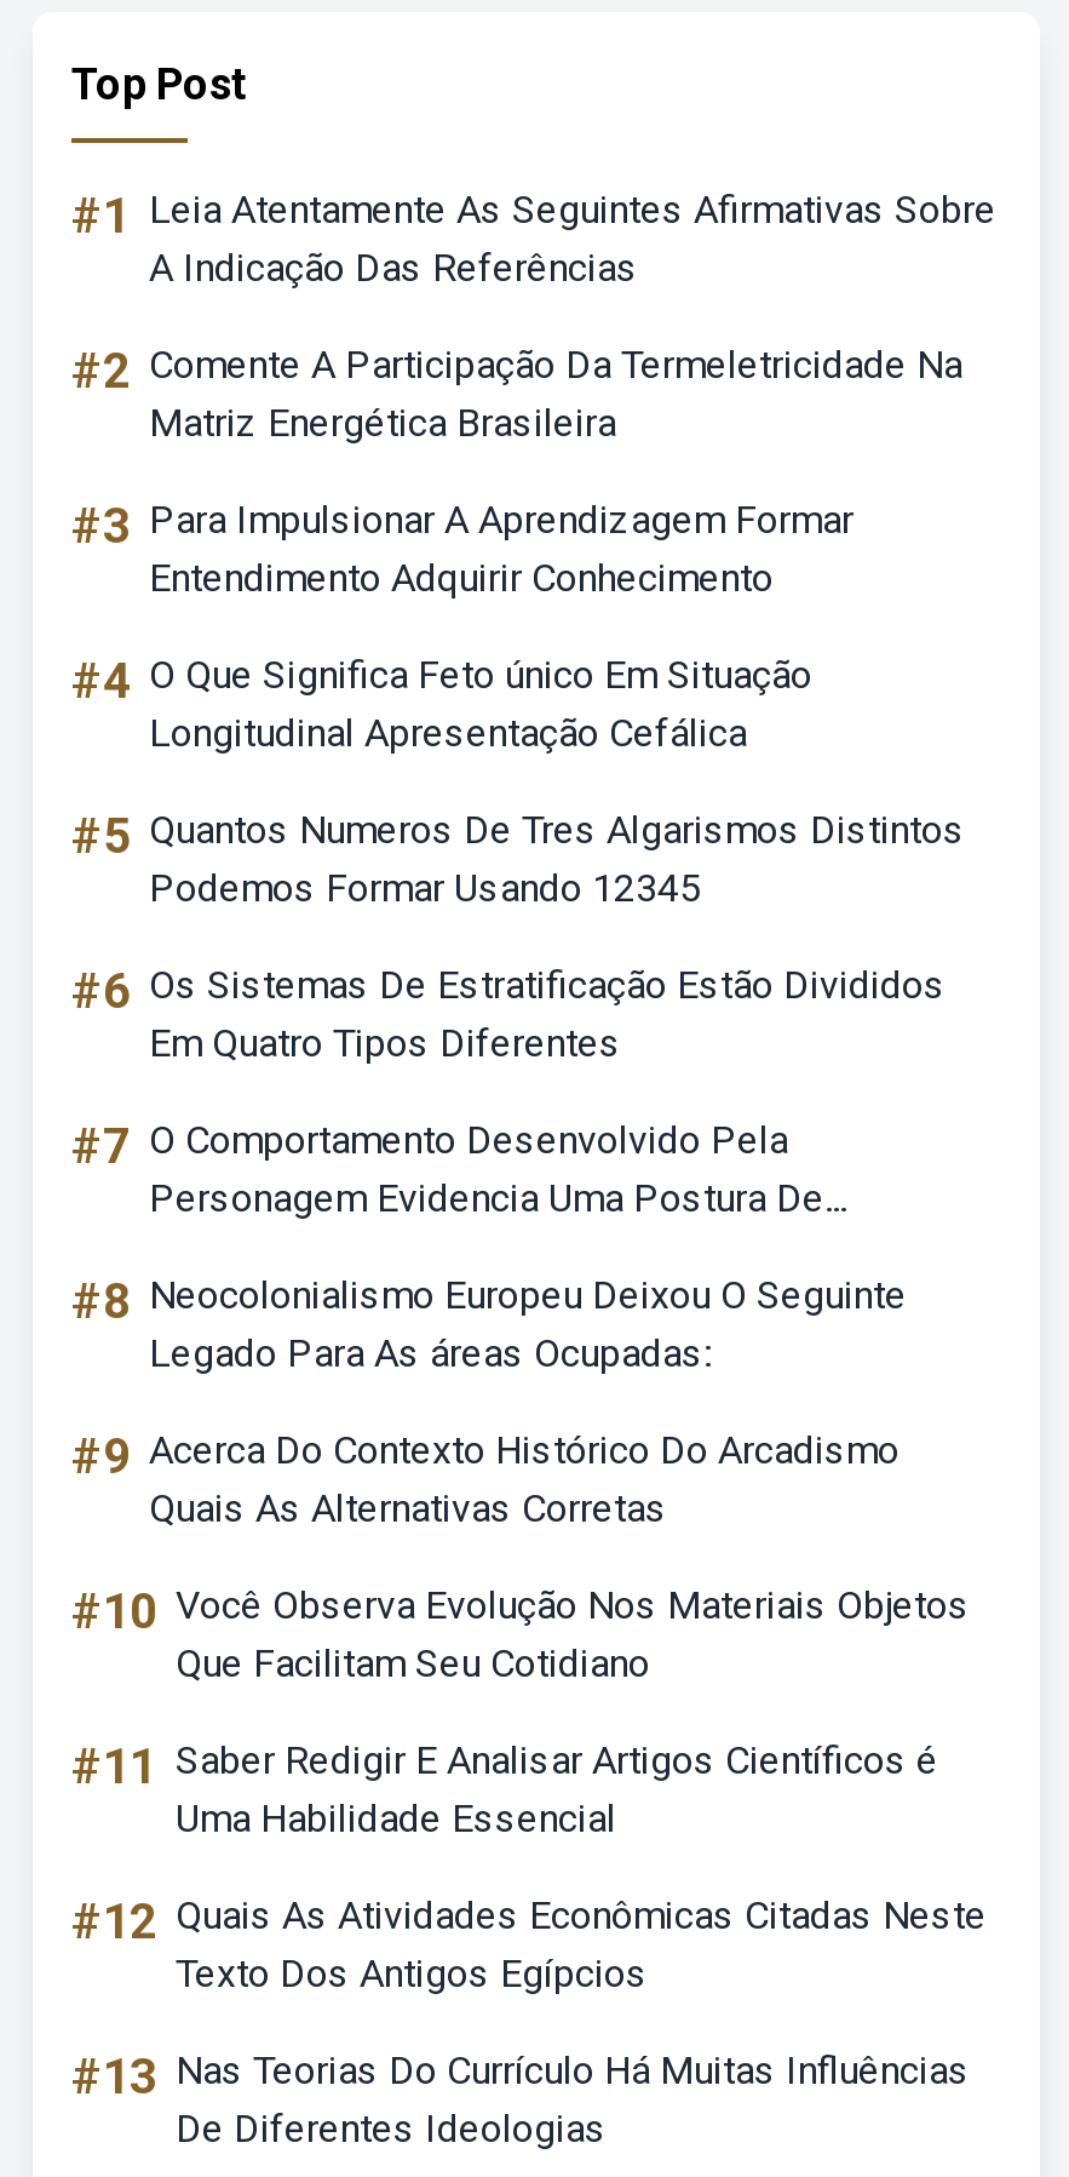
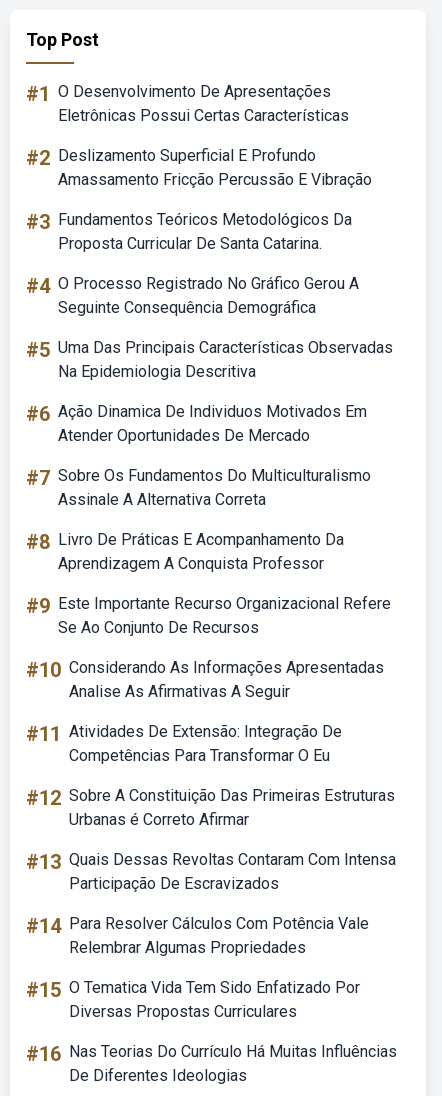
- #1 Leia Atentamente As Seguintes Afirmativas Sobre
- A Indicação Das Referências
- #2 Comente A Participação Da Termeletricidade Na
- Matriz Energética Brasileira
- #3 Para Impulsionar A Aprendizagem Formar
- Entendimento Adquirir Conhecimento
- #4 O Que Significa Feto único Em Situação
- Longitudinal Apresentação Cefálica
- #5 Quantos Numeros De Tres Algarismos Distintos
- Podemos Formar Usando 12345
- #6 Os Sistemas De Estratificação Estão Divididos
- Em Quatro Tipos Diferentes
- #7 O Comportamento Desenvolvido Pela
- Personagem Evidencia Uma Postura De...
- #8 Neocolonialismo Europeu Deixou O Seguinte
- Legado Para As áreas Ocupadas:
- #9 Acerca Do Contexto Histórico Do Arcadismo
- Quais As Alternativas Corretas
- #10 Você Observa Evolução Nos Materiais Objetos
- Que Facilitam Seu Cotidiano
- #11 Saber Redigir E Analisar Artigos Científicos é
- Uma Habilidade Essencial
- #12 Quais As Atividades Econômicas Citadas Neste
- Texto Dos Antigos Egípcios
- #13 Nas Teorias Do Currículo Há Muitas Influências
+ #1 O Desenvolvimento De Apresentações
+ Eletrônicas Possui Certas Características
+ #2 Deslizamento Superficial E Profundo
+ Amassamento Fricção Percussão E Vibração
+ #3 Fundamentos Teóricos Metodológicos Da
+ Proposta Curricular De Santa Catarina.
+ #4 O Processo Registrado No Gráfico Gerou A
+ Seguinte Consequência Demográfica
+ #5 Uma Das Principais Características Observadas
+ Na Epidemiologia Descritiva
+ #6 Ação Dinamica De Individuos Motivados Em
+ Atender Oportunidades De Mercado
+ #7 Sobre Os Fundamentos Do Multiculturalismo
+ Assinale A Alternativa Correta
+ #8 Livro De Práticas E Acompanhamento Da
+ Aprendizagem A Conquista Professor
+ #9 Este Importante Recurso Organizacional Refere
+ Se Ao Conjunto De Recursos
+ #10 Considerando As Informações Apresentadas
+ Analise As Afirmativas A Seguir
+ #11 Atividades De Extensão: Integração De
+ Competências Para Transformar O Eu
+ #12 Sobre A Constituição Das Primeiras Estruturas
+ Urbanas é Correto Afirmar
+ #13 Quais Dessas Revoltas Contaram Com Intensa
+ Participação De Escravizados
+ #14 Para Resolver Cálculos Com Potência Vale
+ Relembrar Algumas Propriedades
+ #15 O Tematica Vida Tem Sido Enfatizado Por
+ Diversas Propostas Curriculares
+ #16 Nas Teorias Do Currículo Há Muitas Influências
